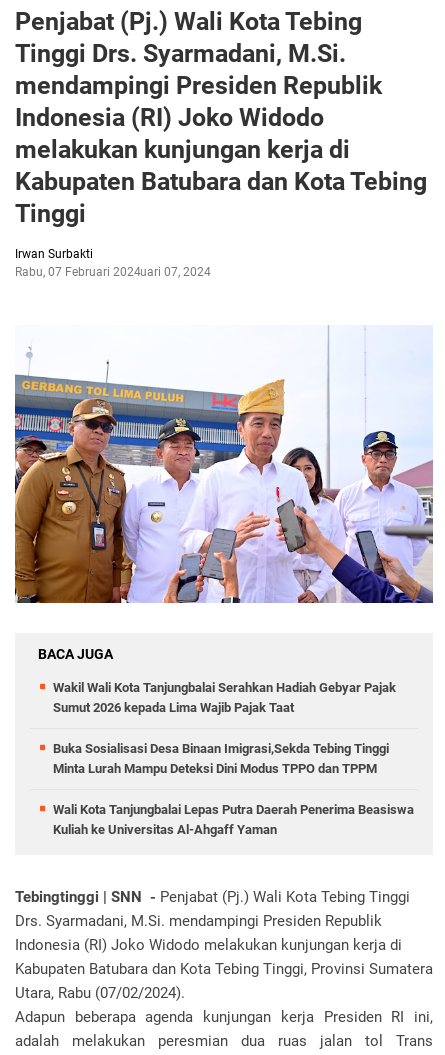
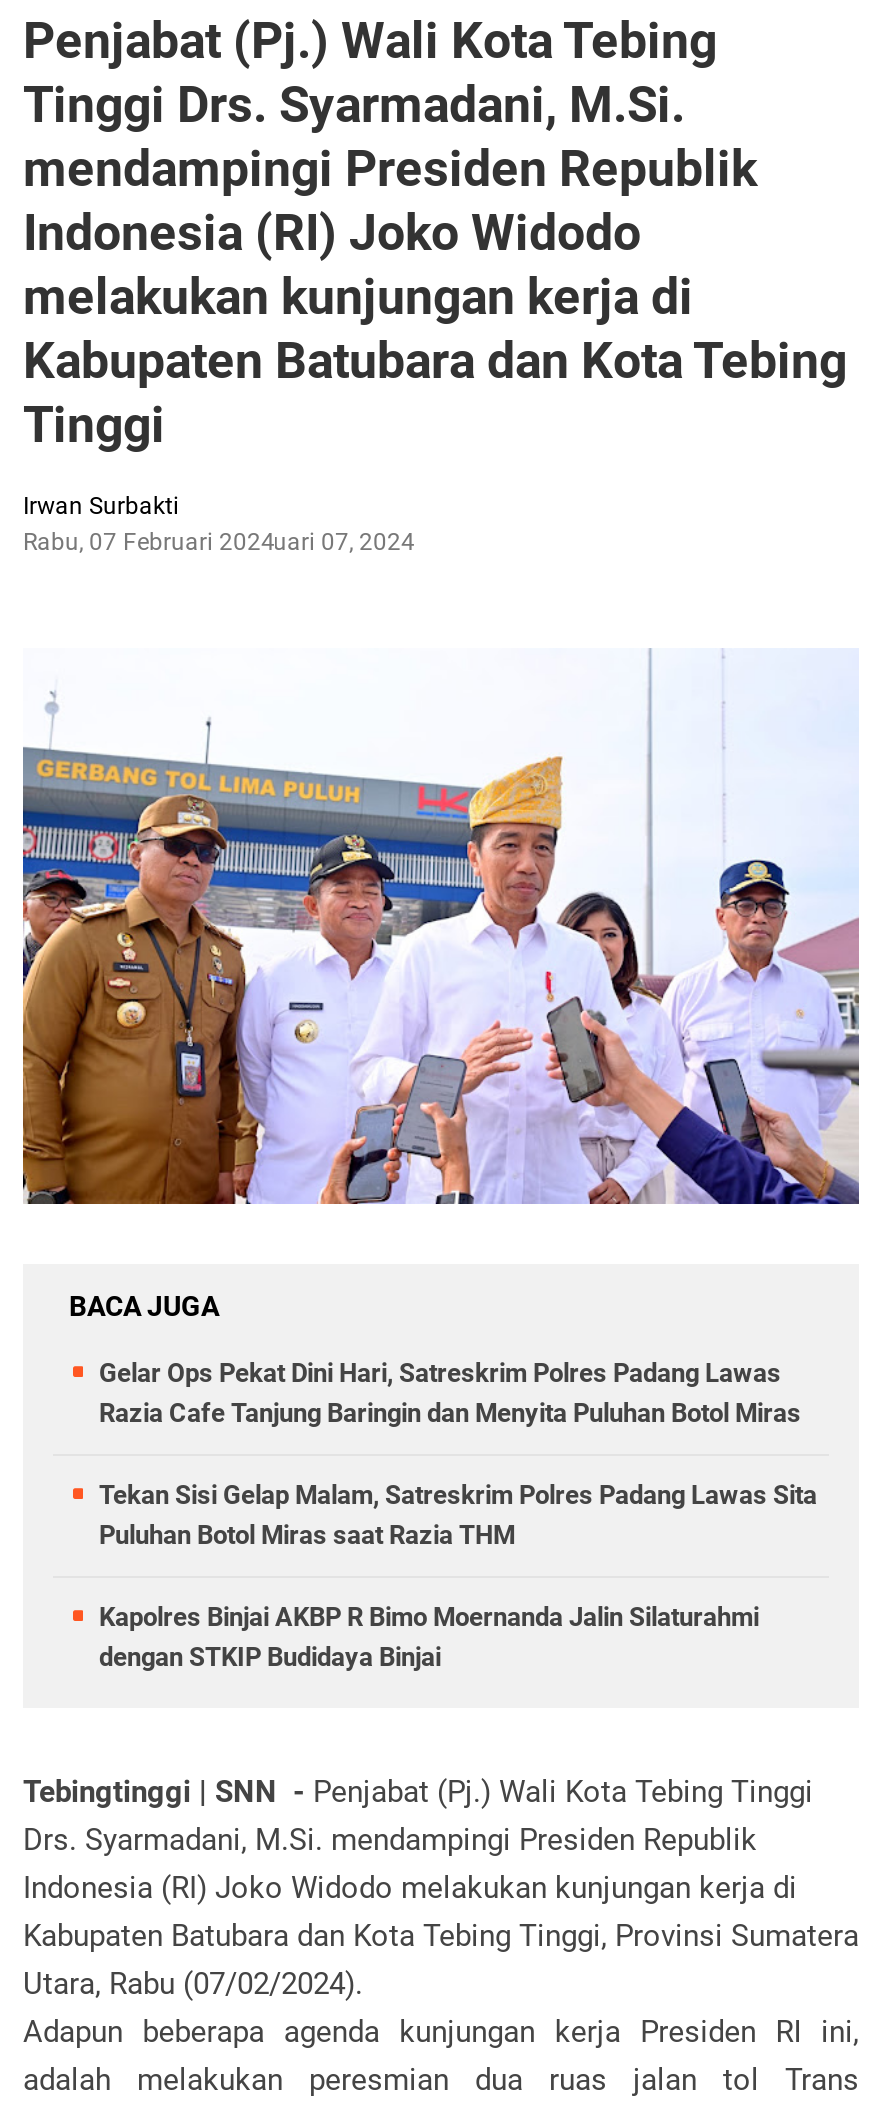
- Wakil Wali Kota Tanjungbalai Serahkan Hadiah Gebyar Pajak
- Sumut 2026 kepada Lima Wajib Pajak Taat
+ Gelar Ops Pekat Dini Hari, Satreskrim Polres Padang Lawas
+ Razia Cafe Tanjung Baringin dan Menyita Puluhan Botol Miras

- Buka Sosialisasi Desa Binaan Imigrasi,Sekda Tebing Tinggi
- Minta Lurah Mampu Deteksi Dini Modus TPPO dan TPPM
+ Tekan Sisi Gelap Malam, Satreskrim Polres Padang Lawas Sita
+ Puluhan Botol Miras saat Razia THM

- Wali Kota Tanjungbalai Lepas Putra Daerah Penerima Beasiswa
- Kuliah ke Universitas Al-Ahgaff Yaman
+ Kapolres Binjai AKBP R Bimo Moernanda Jalin Silaturahmi
+ dengan STKIP Budidaya Binjai
